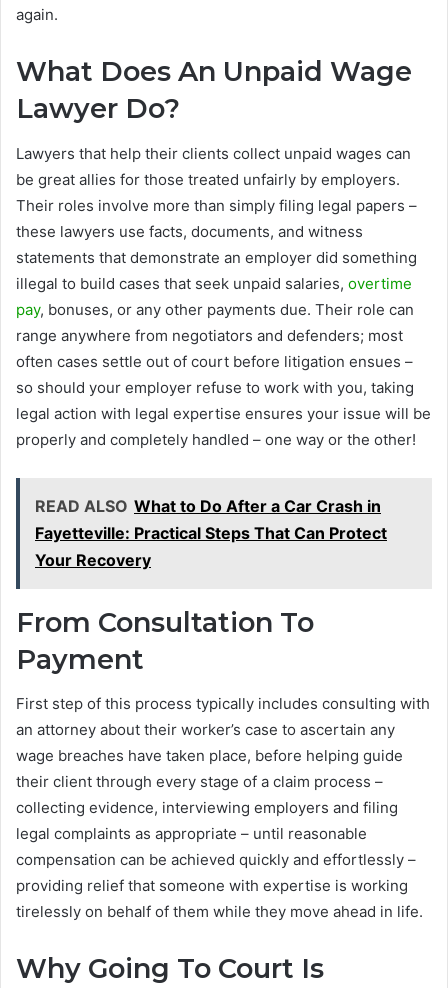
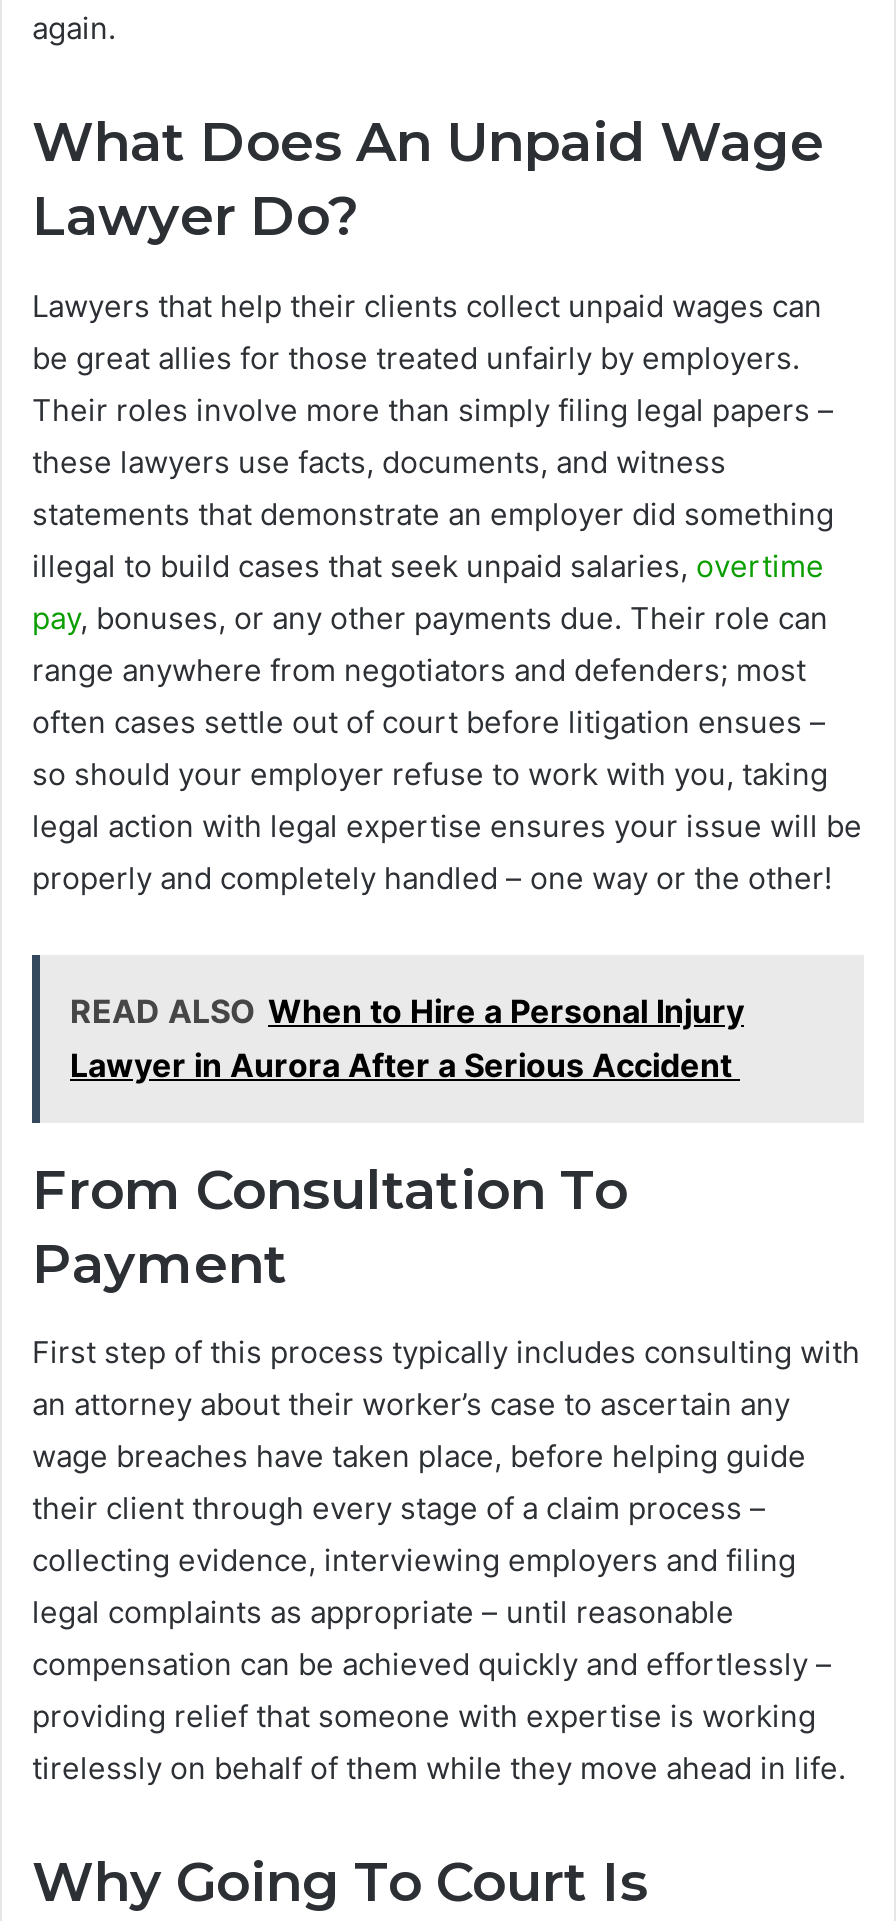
- READ ALSO What to Do After a Car Crash in
- Fayetteville: Practical Steps That Can Protect
- Your Recovery
+ READ ALSO When to Hire a Personal Injury
+ Lawyer in Aurora After a Serious Accident
